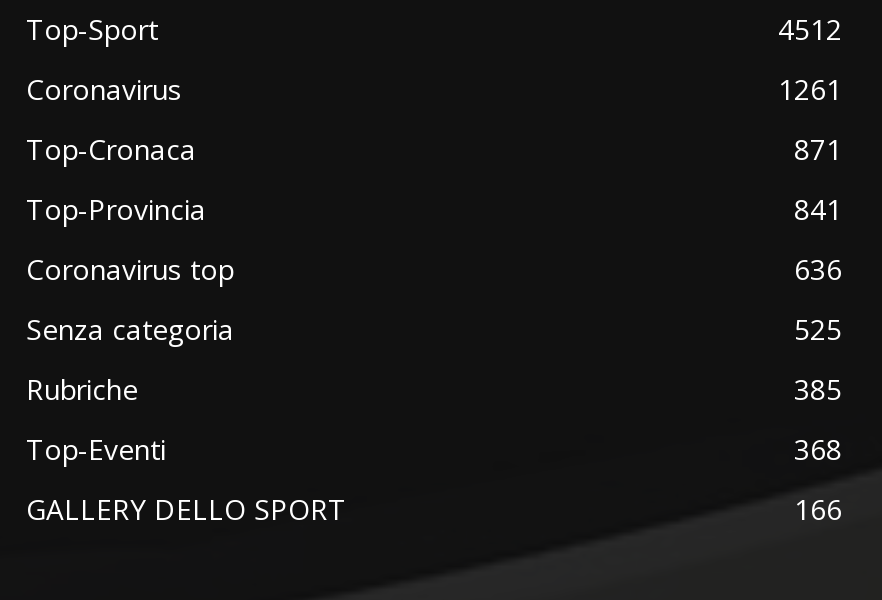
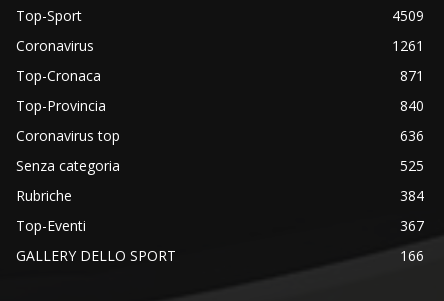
- 4512
+ 4509

- 841
+ 840

- 385
+ 384

- 368
+ 367
